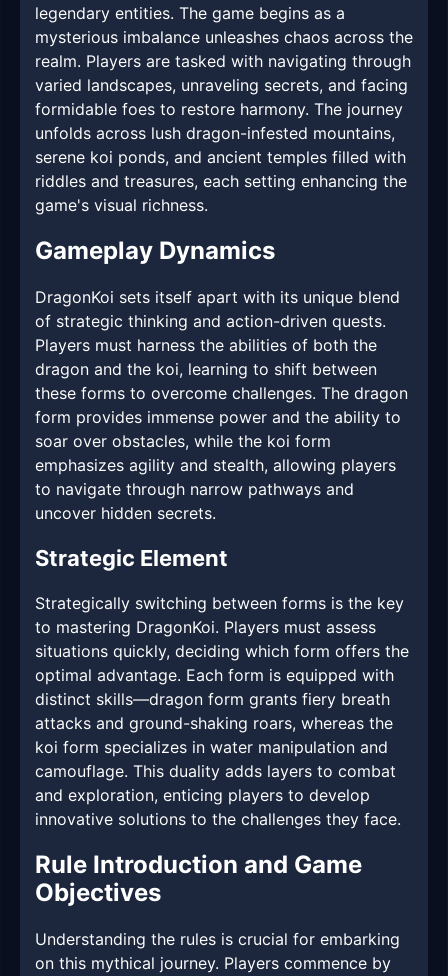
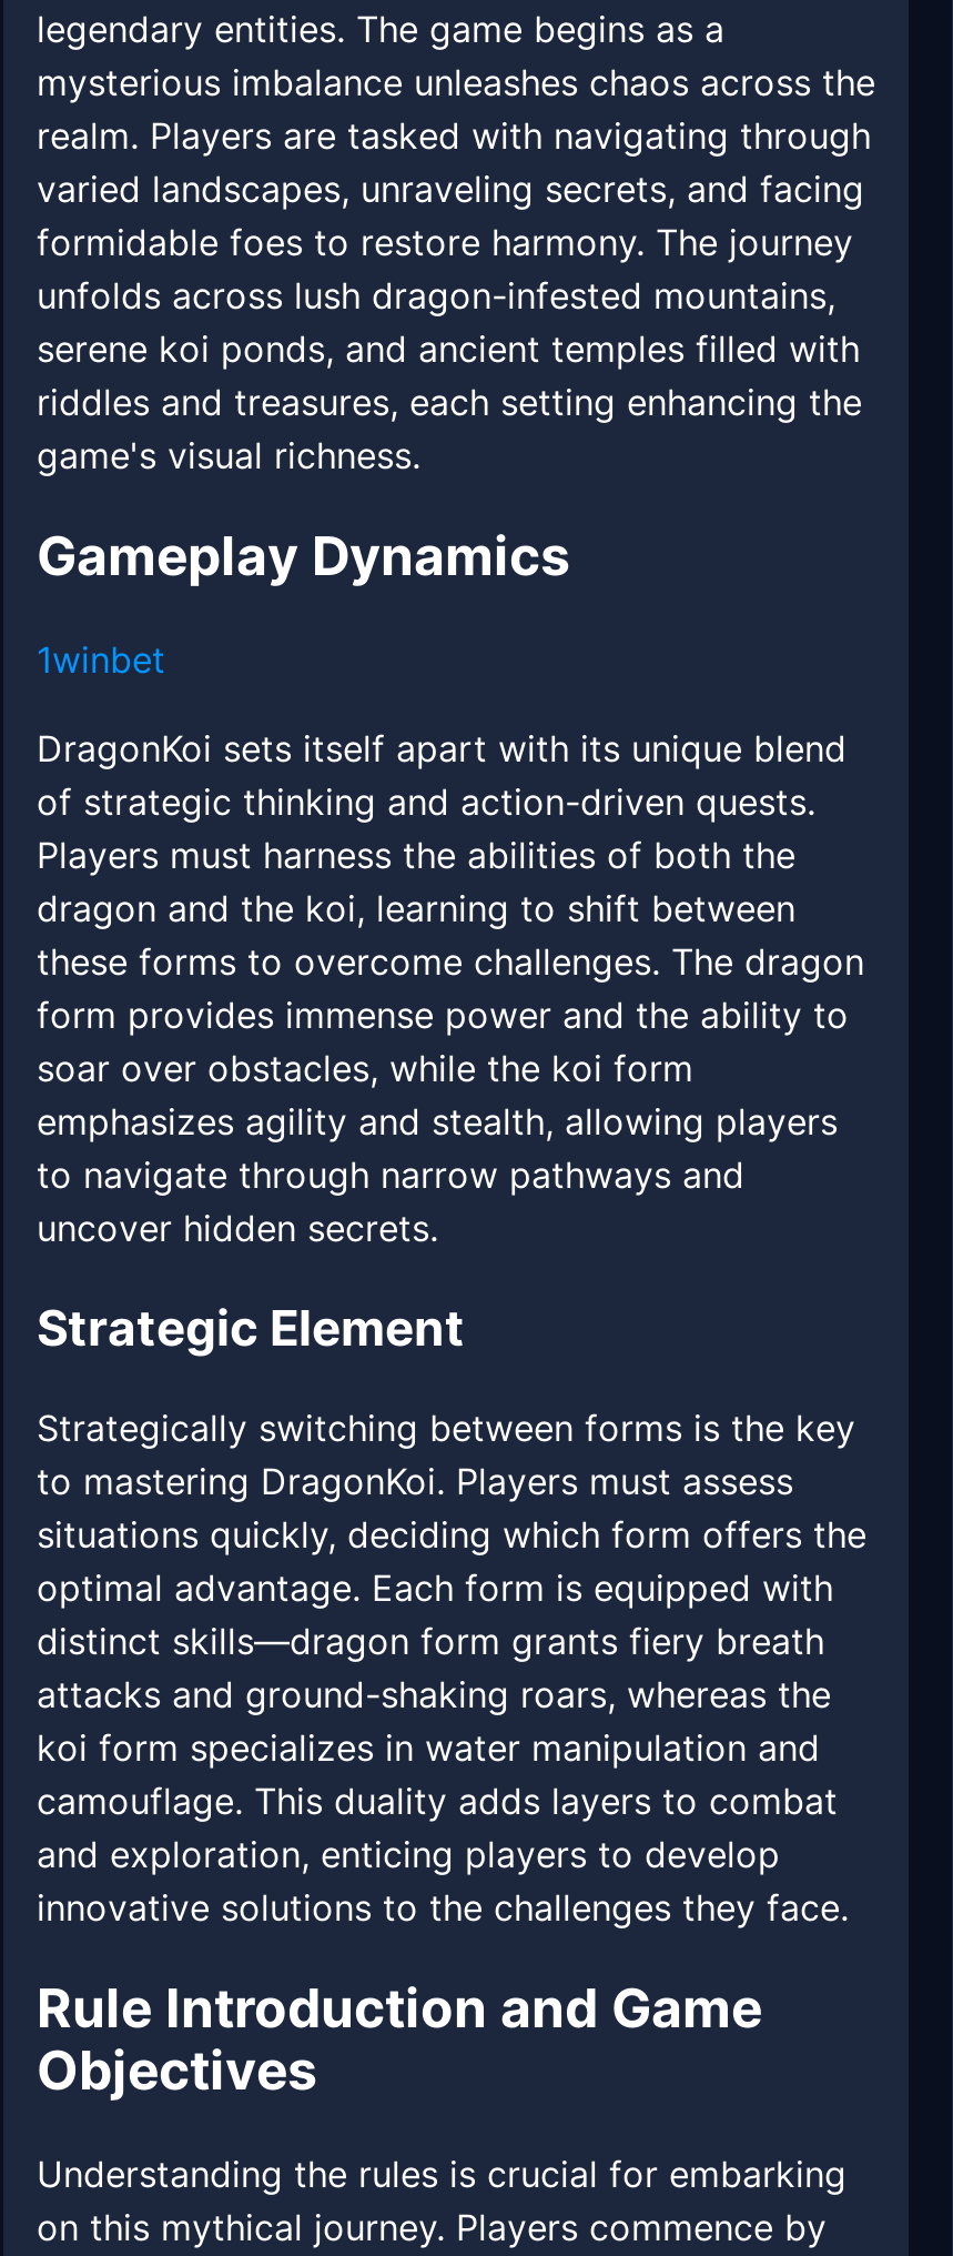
+ 1winbet
